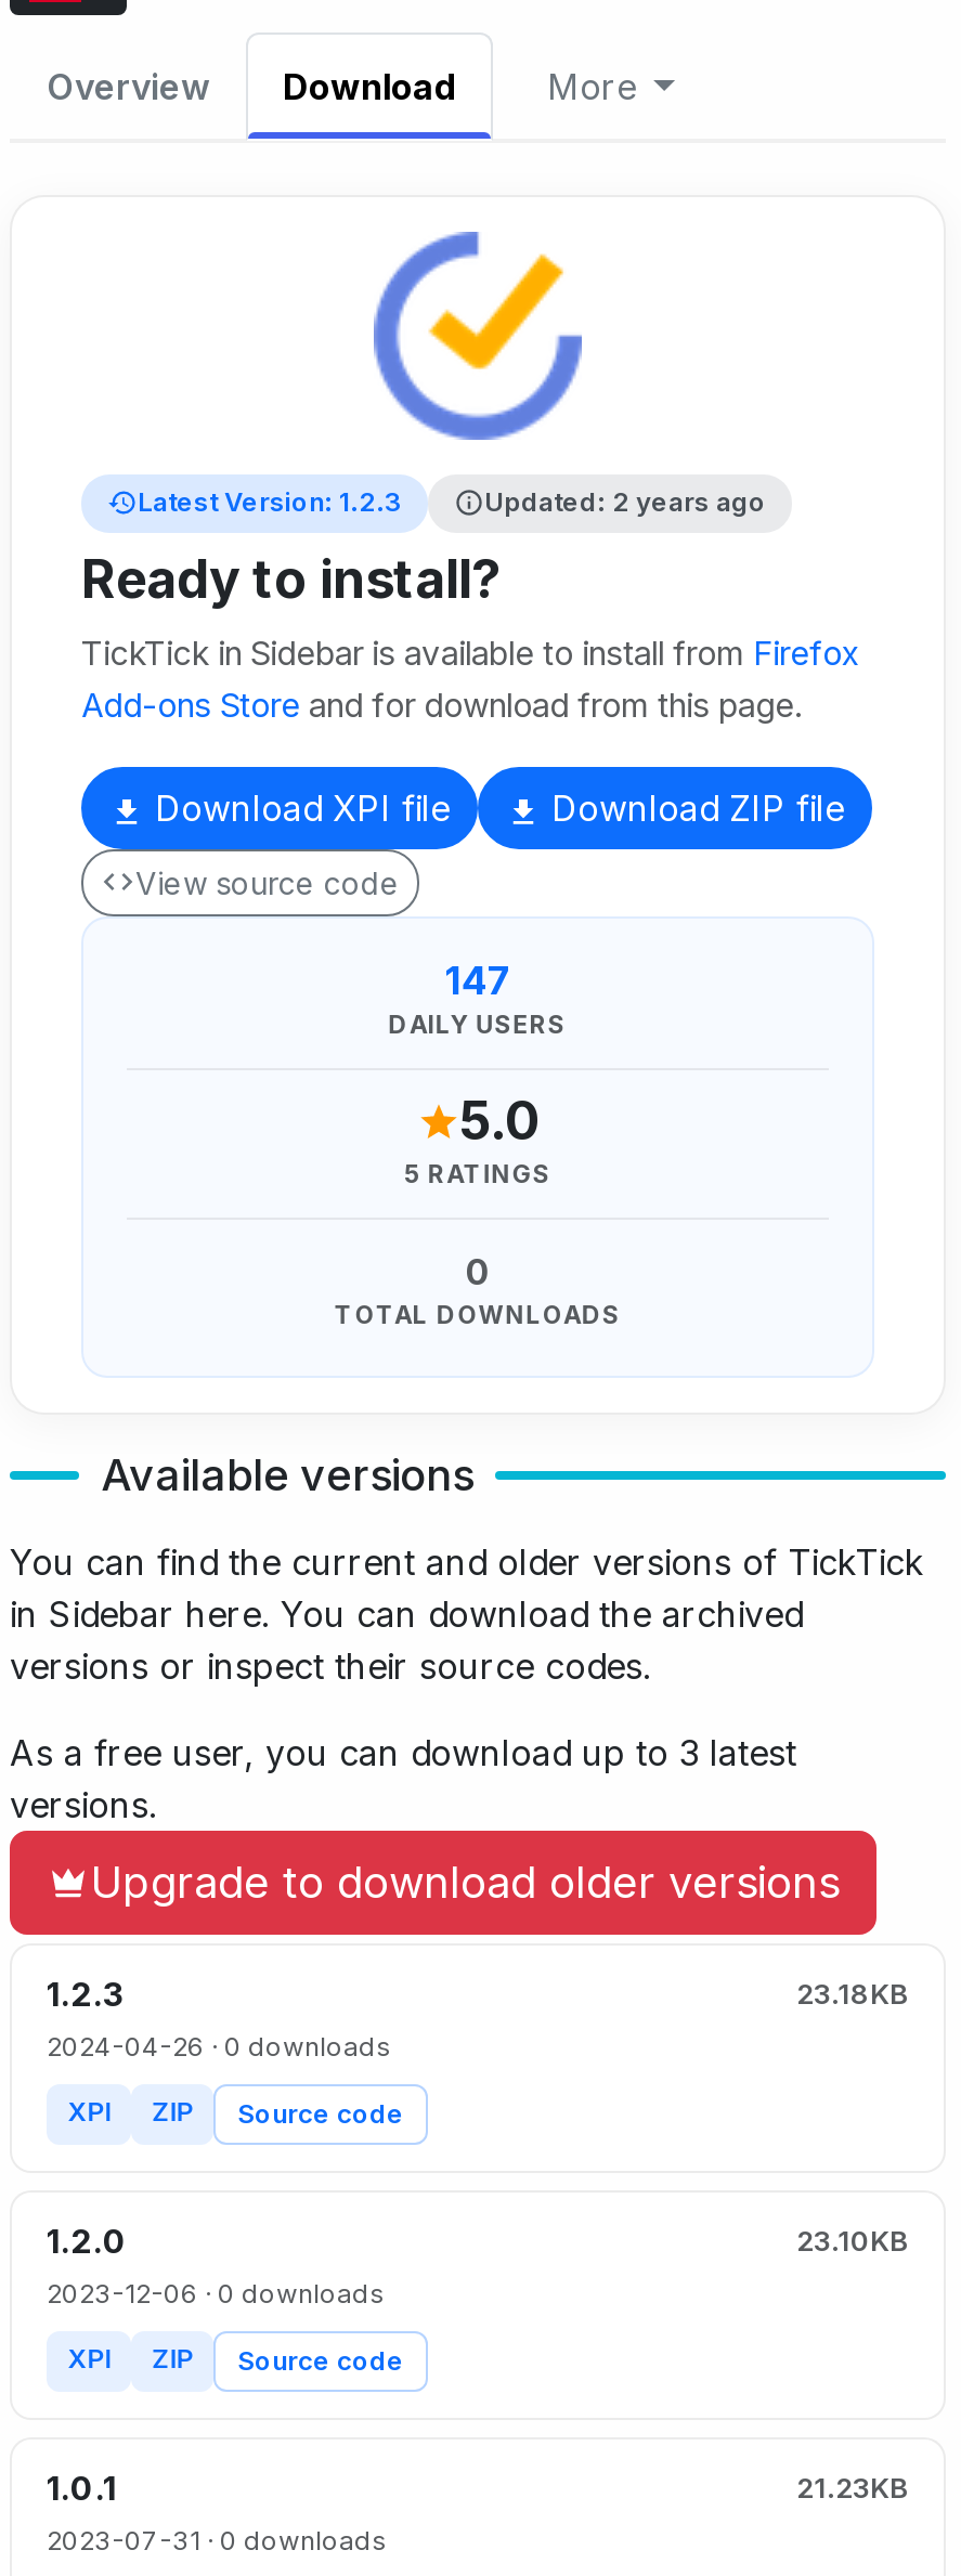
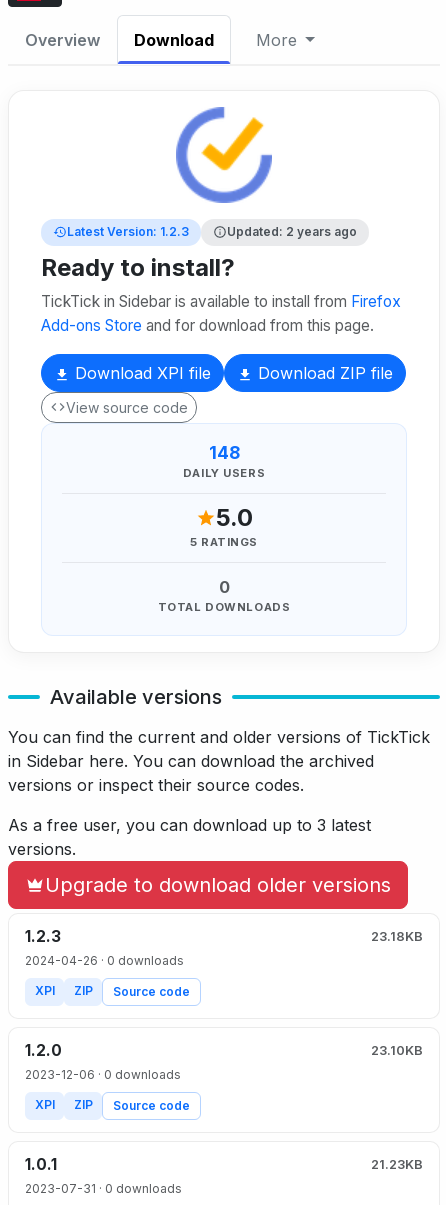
- 147
+ 148
